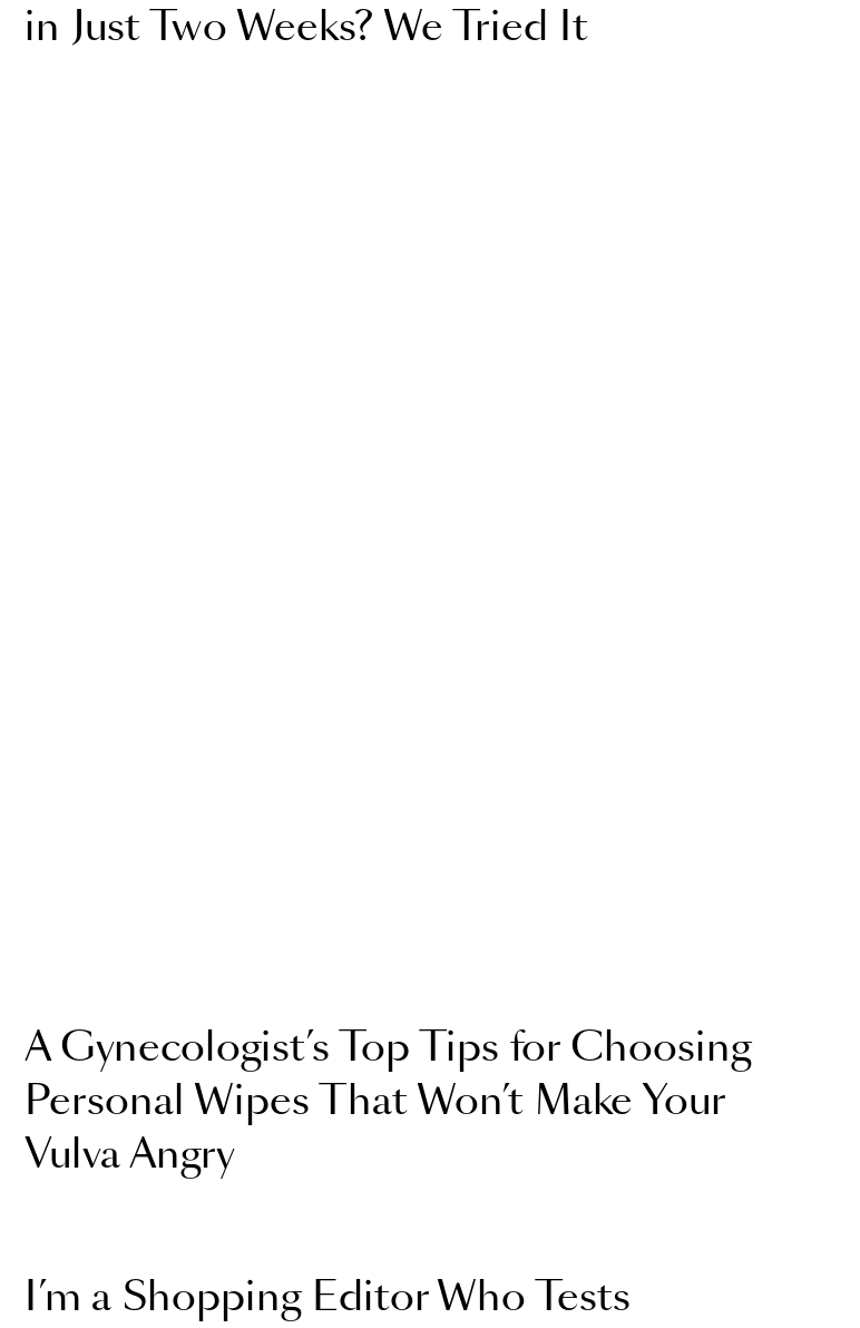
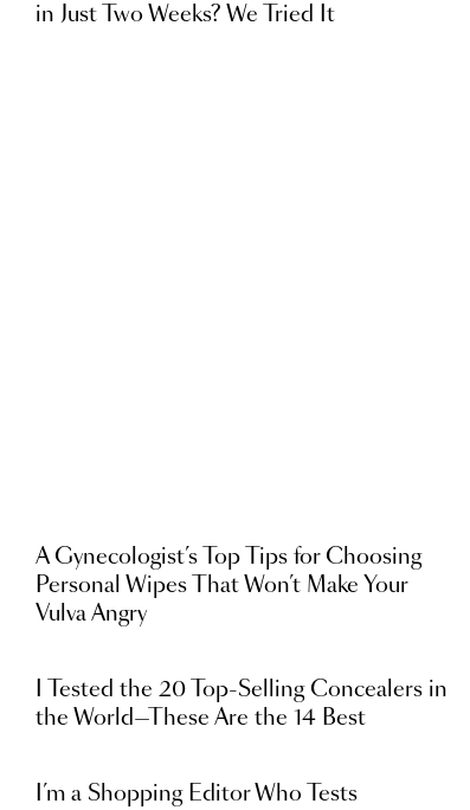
+ I Tested the 20 Top-Selling Concealers in
+ the World—These Are the 14 Best
